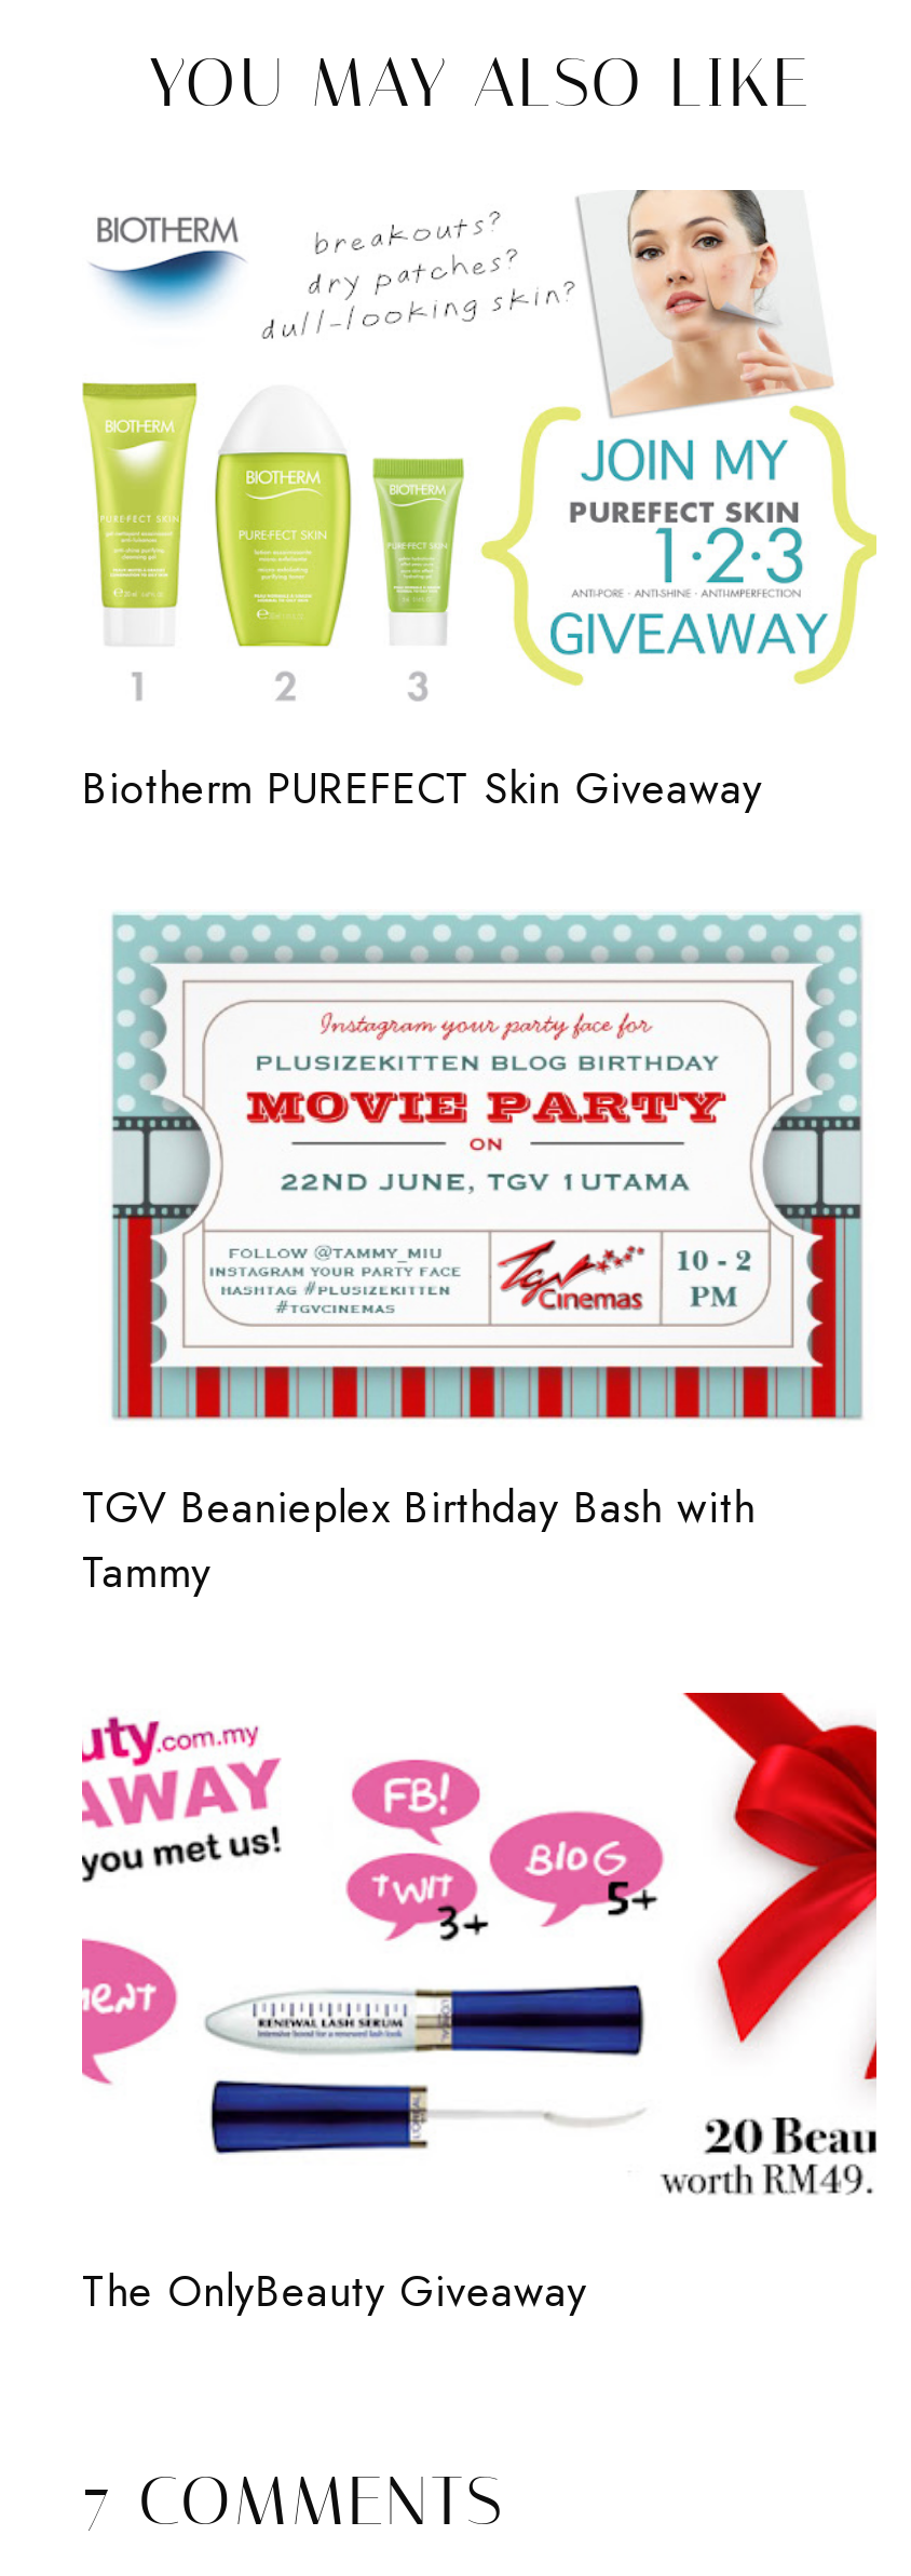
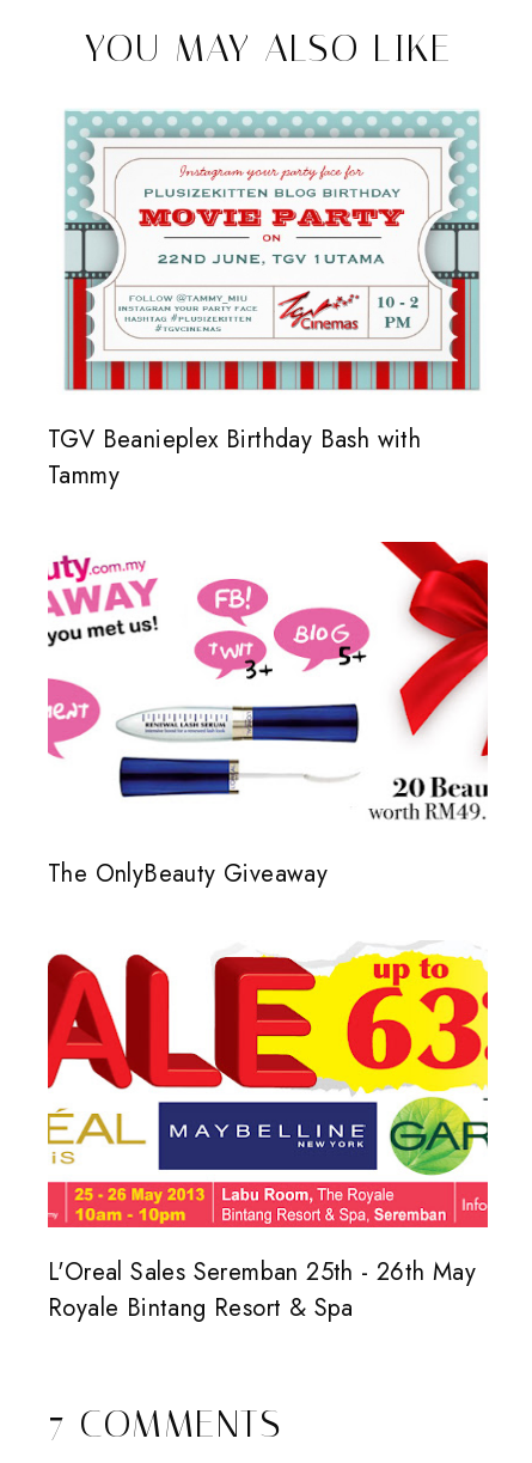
- [image]
- Biotherm PUREFECT Skin Giveaway

moved up: [image] | TGV Beanieplex Birthday Bash with | Tammy | The OnlyBeauty Giveaway

+ [image]
+ L'Oreal Sales Seremban 25th - 26th May
+ Royale Bintang Resort & Spa
